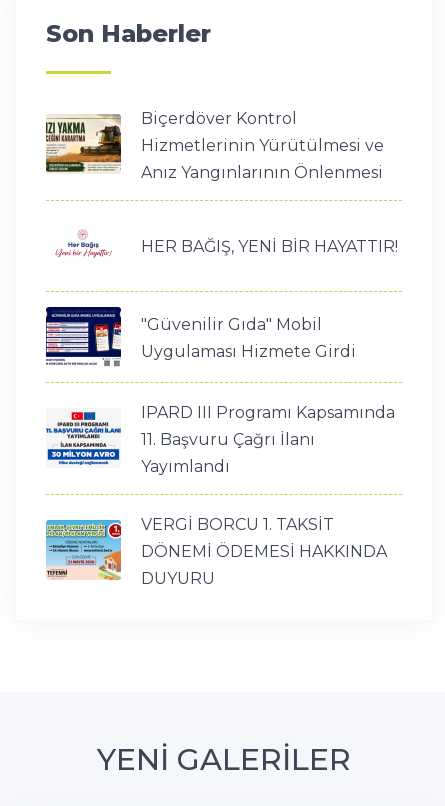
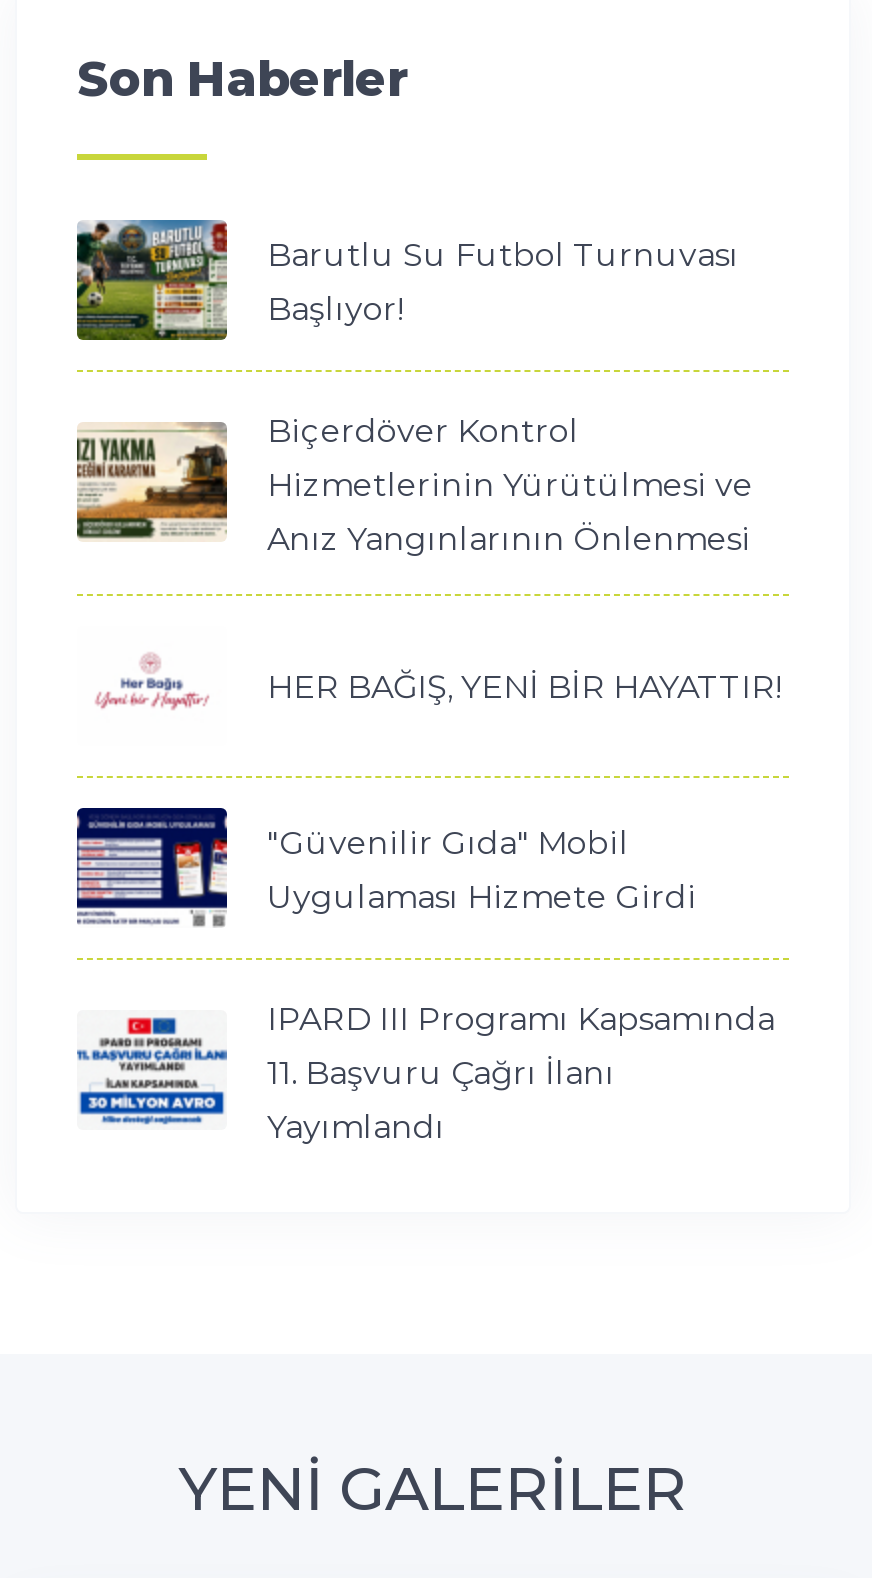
+ [image]
+ Barutlu Su Futbol Turnuvası
+ Başlıyor!

moved down: [image] | Biçerdöver Kontrol | Hizmetlerinin Yürütülmesi ve | ... | IPARD III Programı Kapsamında | Yayımlandı

- [image]
- VERGİ BORCU 1. TAKSİT
- DÖNEMİ ÖDEMESİ HAKKINDA
- DUYURU
